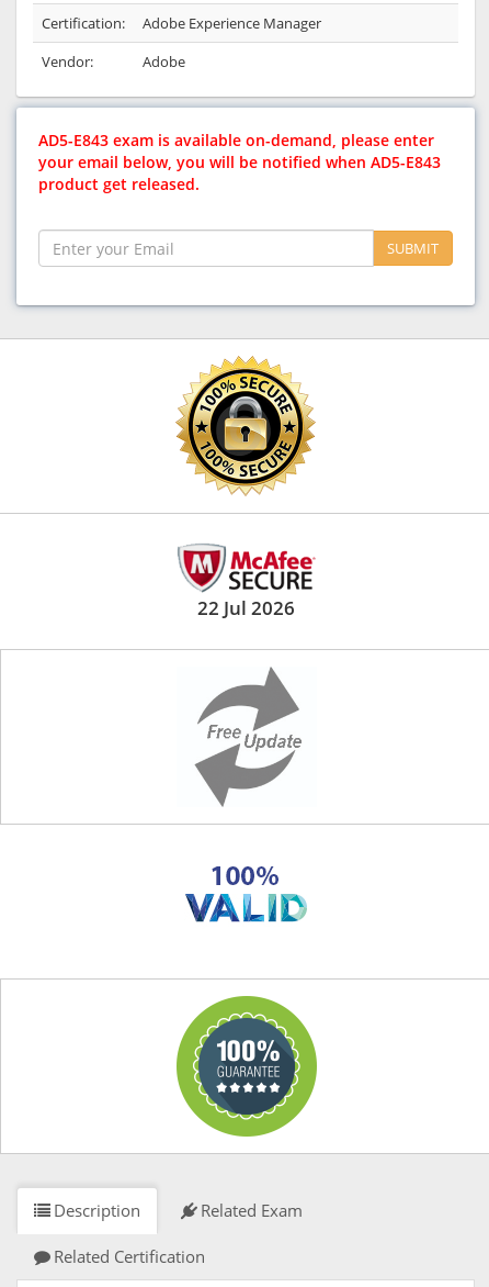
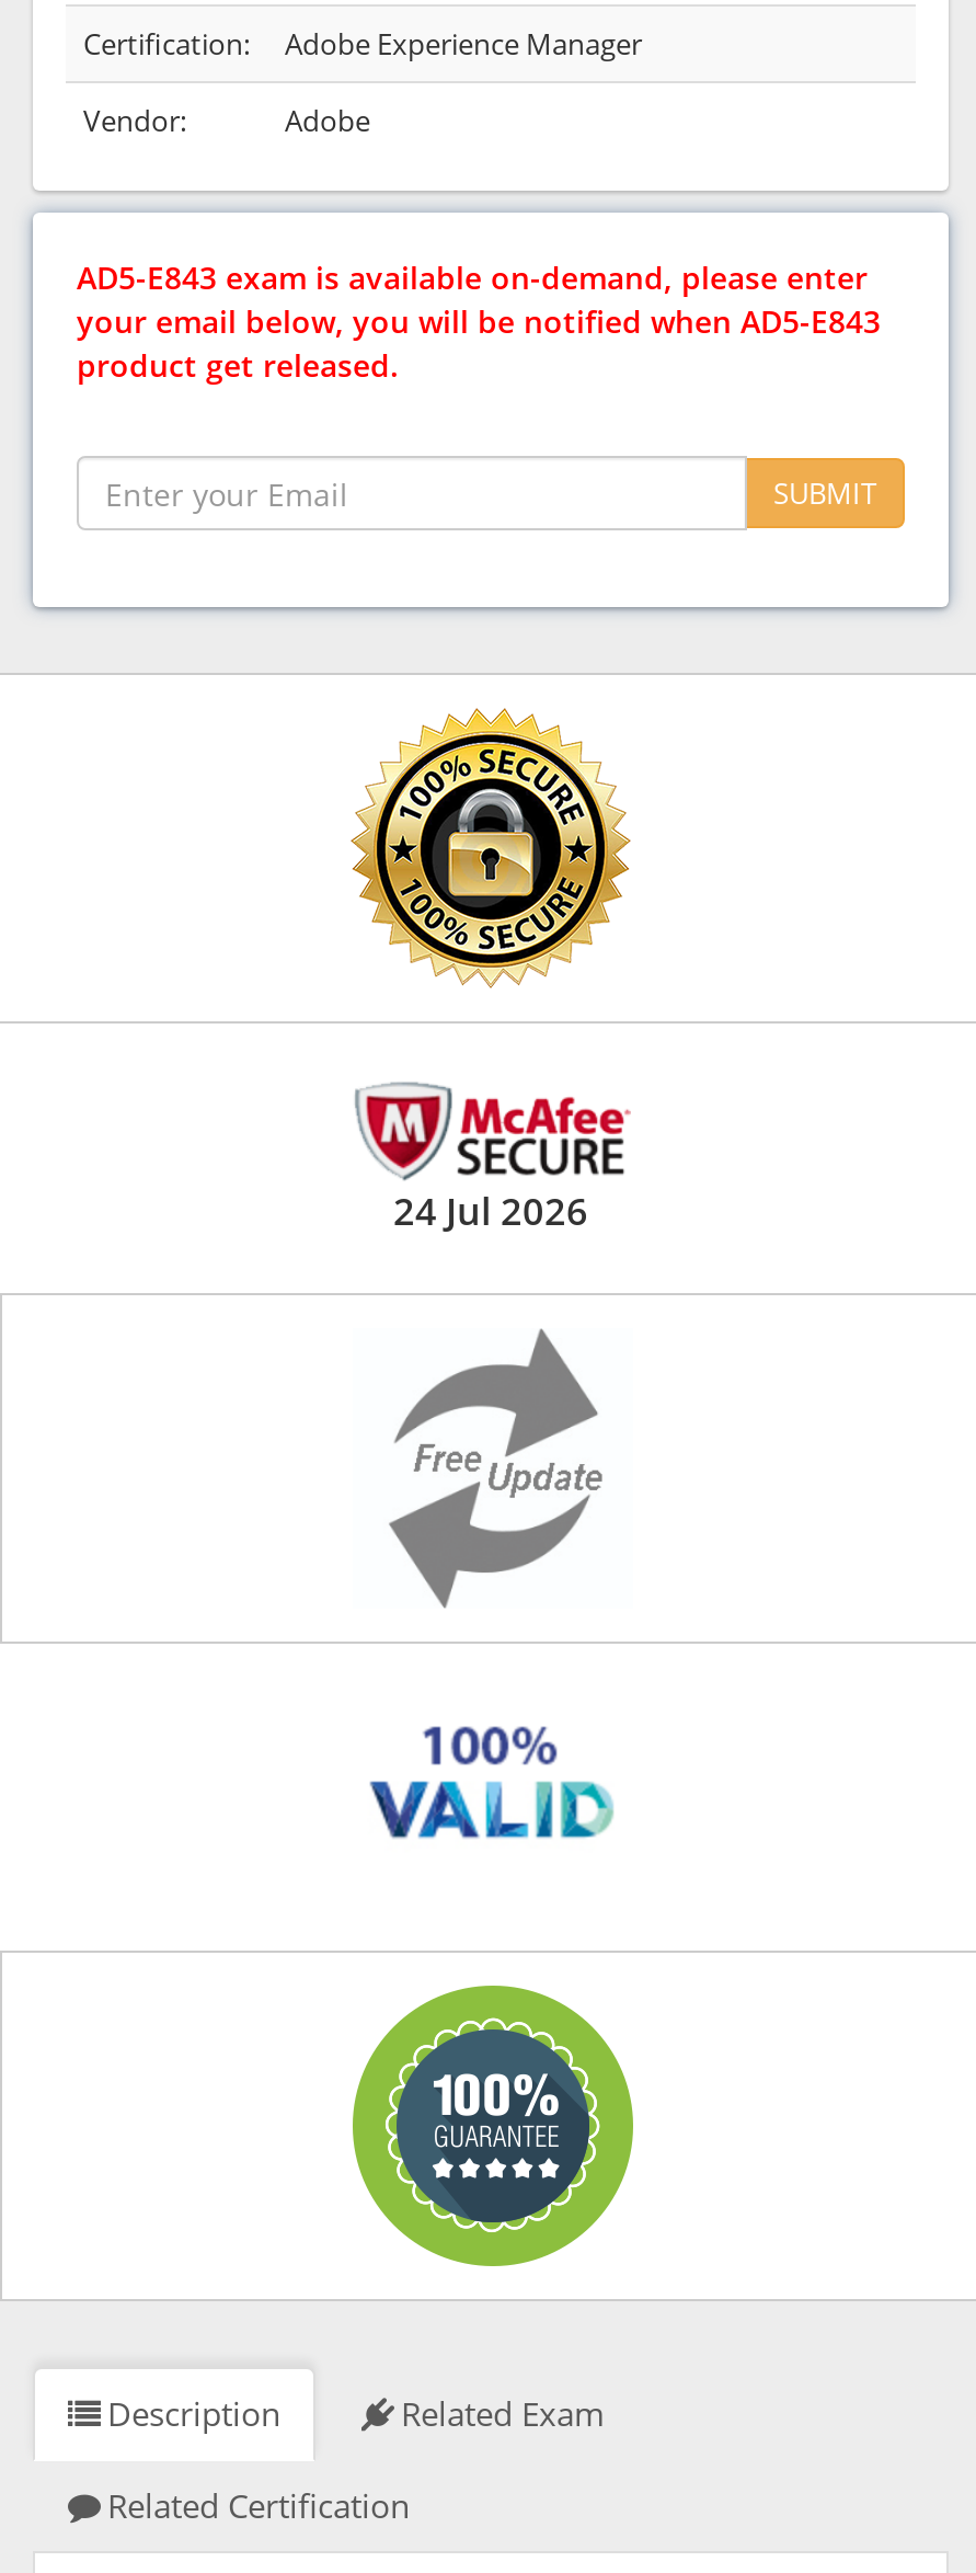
- 22 Jul 2026
+ 24 Jul 2026
